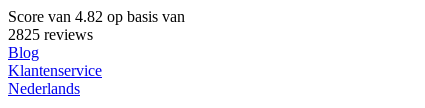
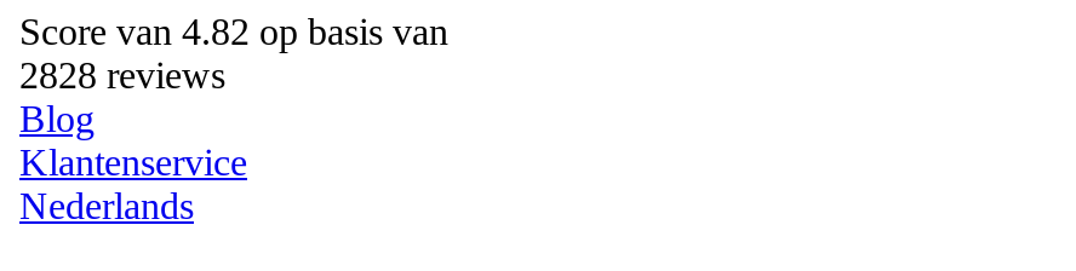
- 2825 reviews
+ 2828 reviews
